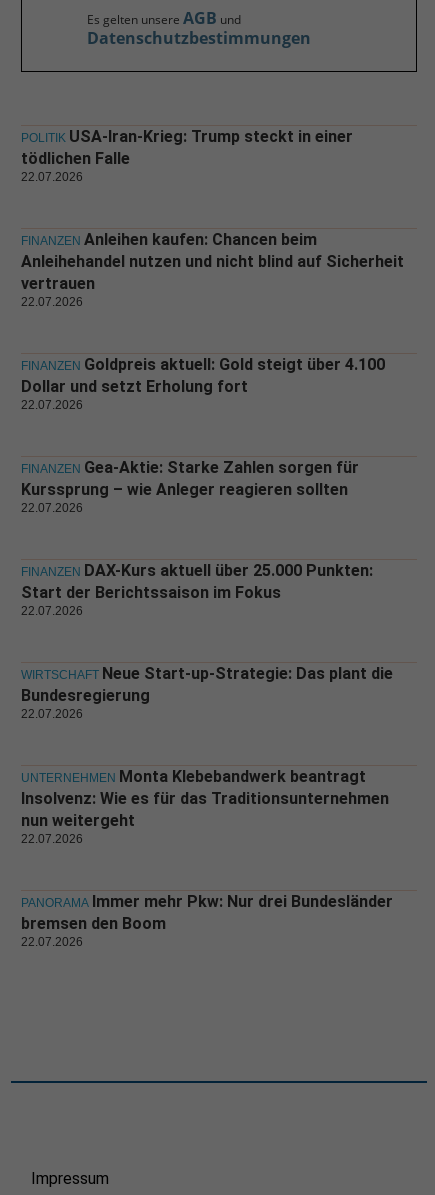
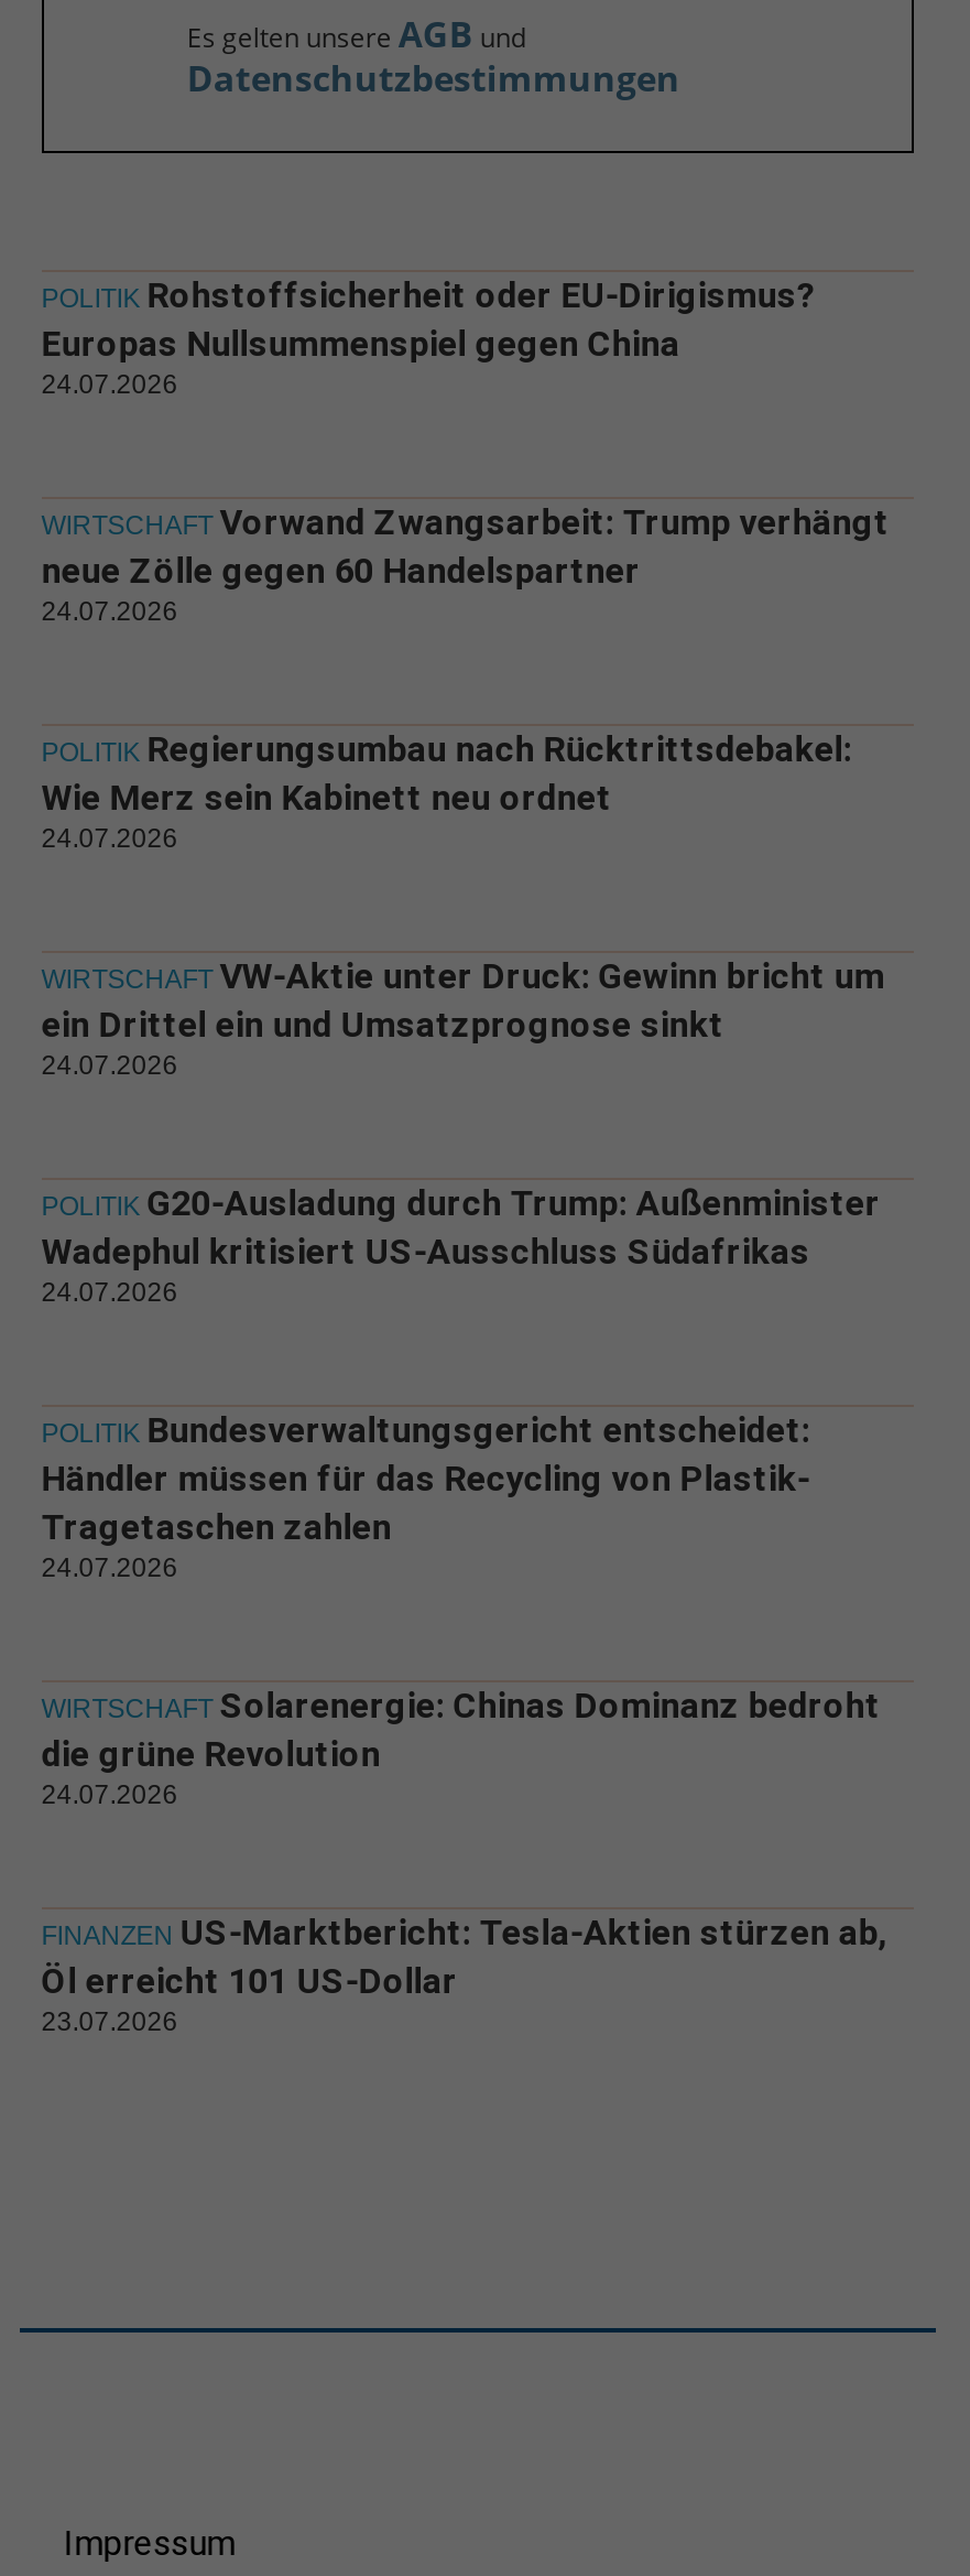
- POLITIK USA-Iran-Krieg: Trump steckt in einer
- tödlichen Falle
- 22.07.2026
+ POLITIK Rohstoffsicherheit oder EU-Dirigismus?
+ Europas Nullsummenspiel gegen China
+ 24.07.2026

- FINANZEN Anleihen kaufen: Chancen beim
- Anleihehandel nutzen und nicht blind auf Sicherheit
- vertrauen
- 22.07.2026
+ WIRTSCHAFT Vorwand Zwangsarbeit: Trump verhängt
+ neue Zölle gegen 60 Handelspartner
+ 24.07.2026

- FINANZEN Goldpreis aktuell: Gold steigt über 4.100
- Dollar und setzt Erholung fort
- 22.07.2026
+ POLITIK Regierungsumbau nach Rücktrittsdebakel:
+ Wie Merz sein Kabinett neu ordnet
+ 24.07.2026

- FINANZEN Gea-Aktie: Starke Zahlen sorgen für
- Kurssprung – wie Anleger reagieren sollten
- 22.07.2026
+ WIRTSCHAFT VW-Aktie unter Druck: Gewinn bricht um
+ ein Drittel ein und Umsatzprognose sinkt
+ 24.07.2026

- FINANZEN DAX-Kurs aktuell über 25.000 Punkten:
- Start der Berichtssaison im Fokus
- 22.07.2026
+ POLITIK G20-Ausladung durch Trump: Außenminister
+ Wadephul kritisiert US-Ausschluss Südafrikas
+ 24.07.2026

- WIRTSCHAFT Neue Start-up-Strategie: Das plant die
- Bundesregierung
- 22.07.2026
+ POLITIK Bundesverwaltungsgericht entscheidet:
+ Händler müssen für das Recycling von Plastik-
+ Tragetaschen zahlen
+ 24.07.2026

- UNTERNEHMEN Monta Klebebandwerk beantragt
- Insolvenz: Wie es für das Traditionsunternehmen
- nun weitergeht
- 22.07.2026
+ WIRTSCHAFT Solarenergie: Chinas Dominanz bedroht
+ die grüne Revolution
+ 24.07.2026

- PANORAMA Immer mehr Pkw: Nur drei Bundesländer
- bremsen den Boom
- 22.07.2026
+ FINANZEN US-Marktbericht: Tesla-Aktien stürzen ab,
+ Öl erreicht 101 US-Dollar
+ 23.07.2026
